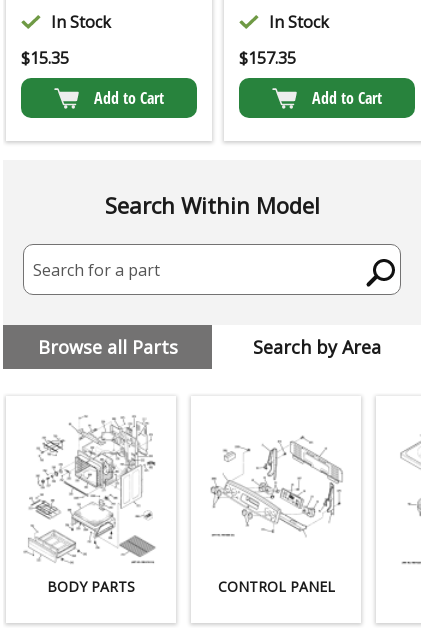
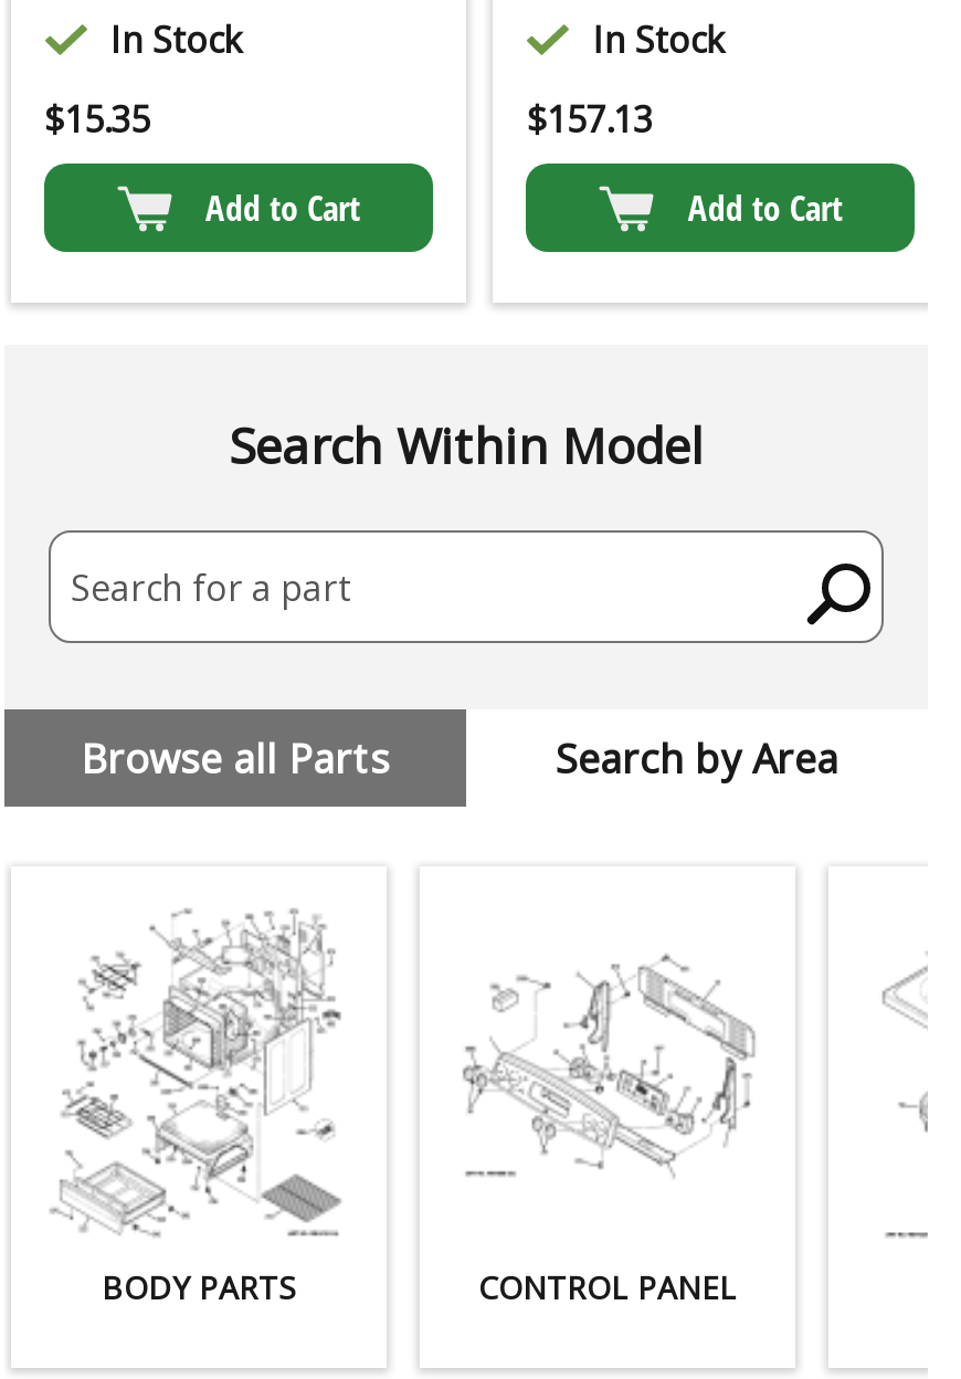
- $157.35
+ $157.13
